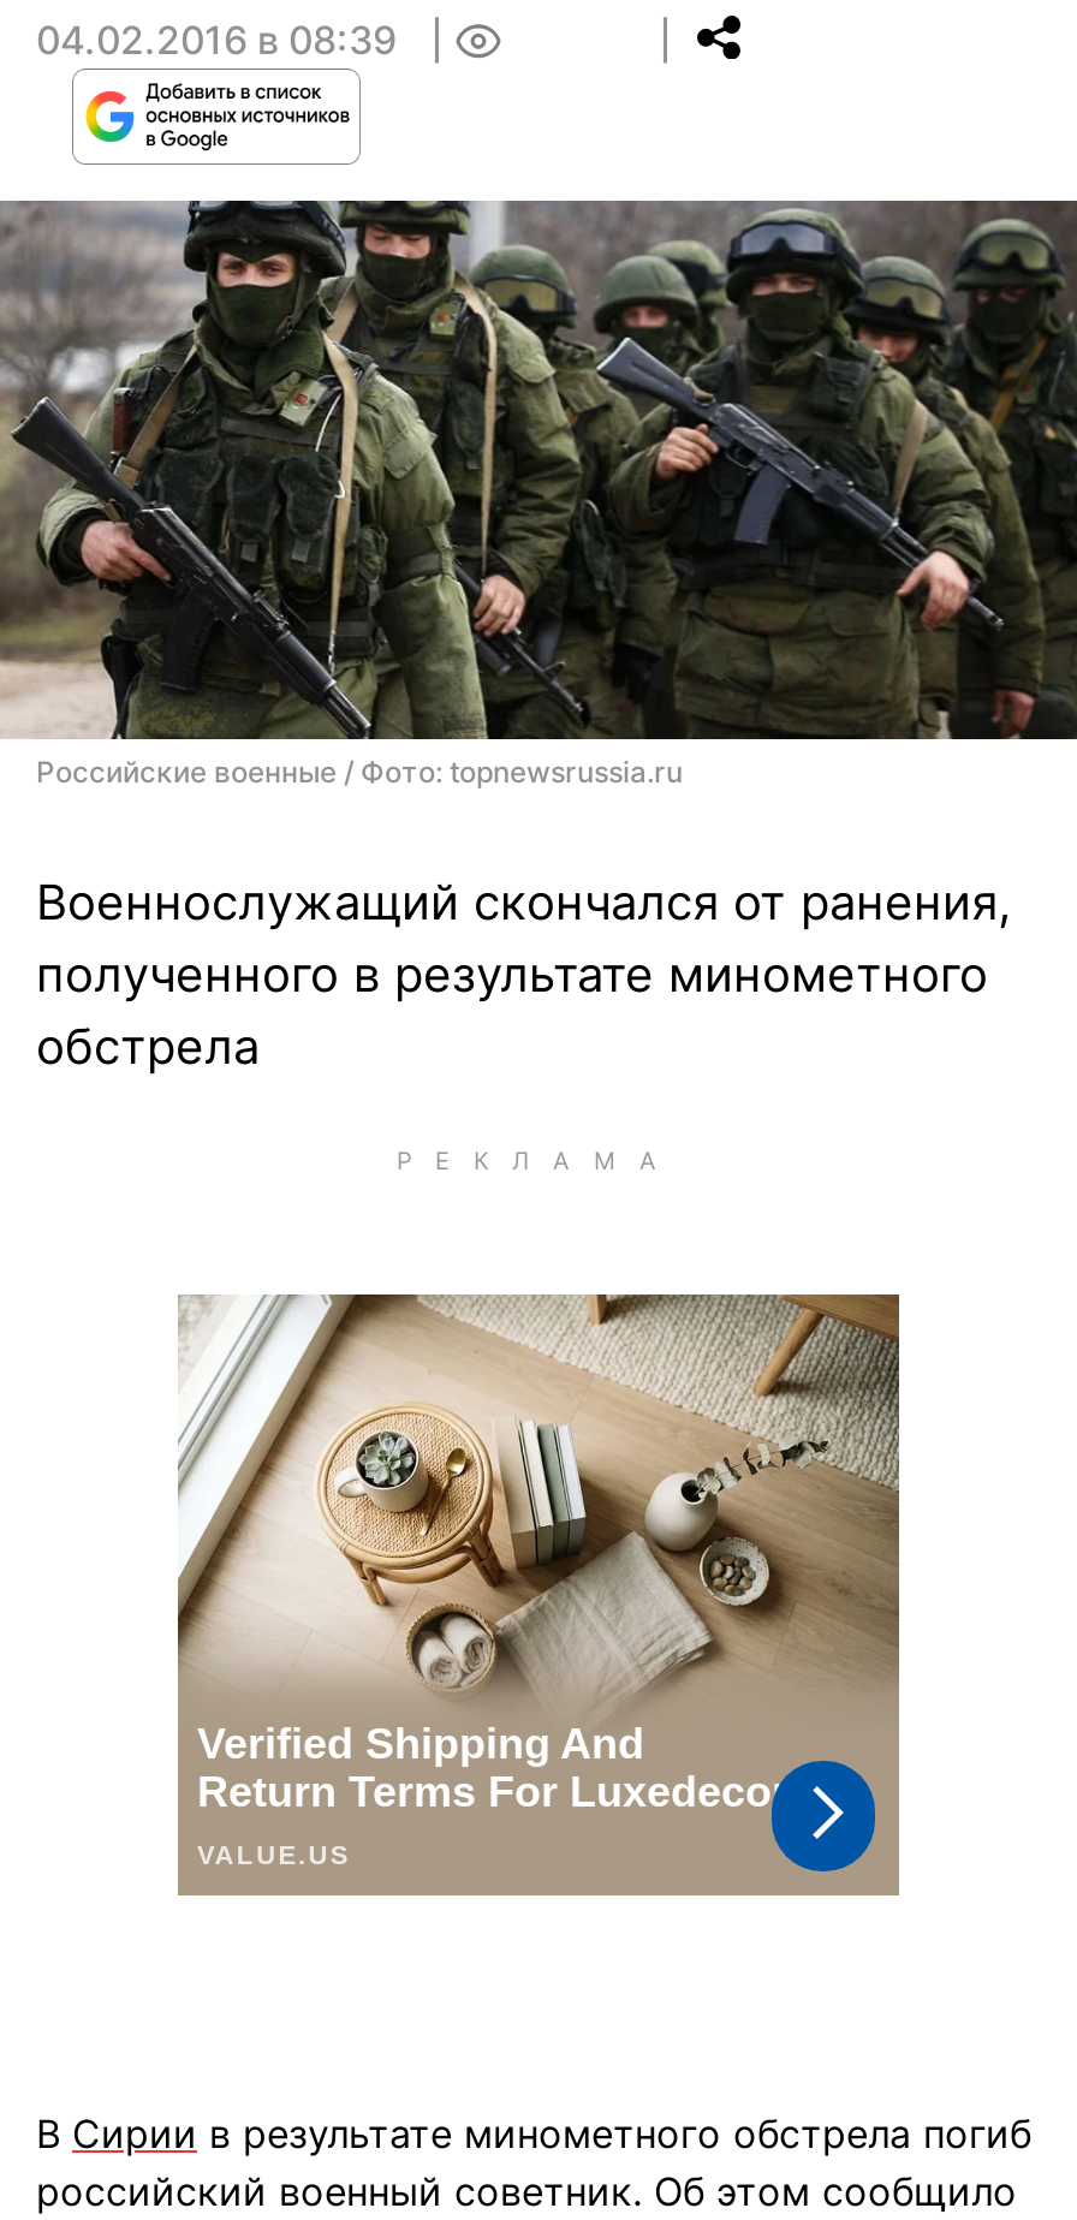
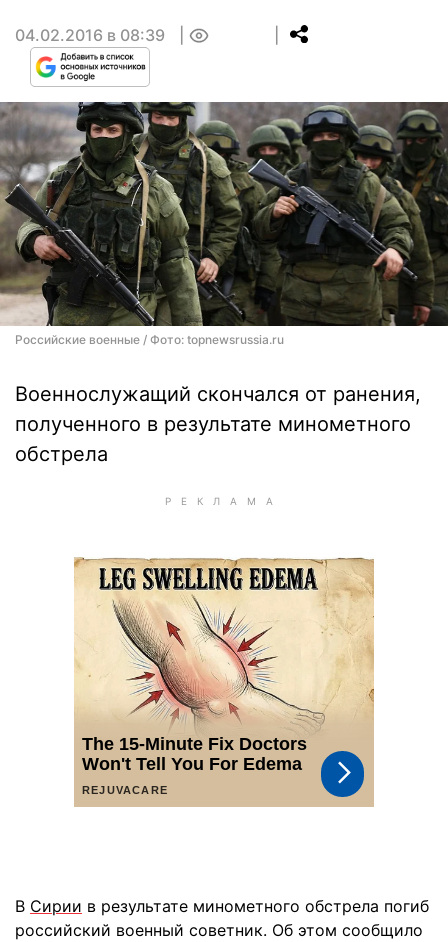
- [image]
+ [image]
